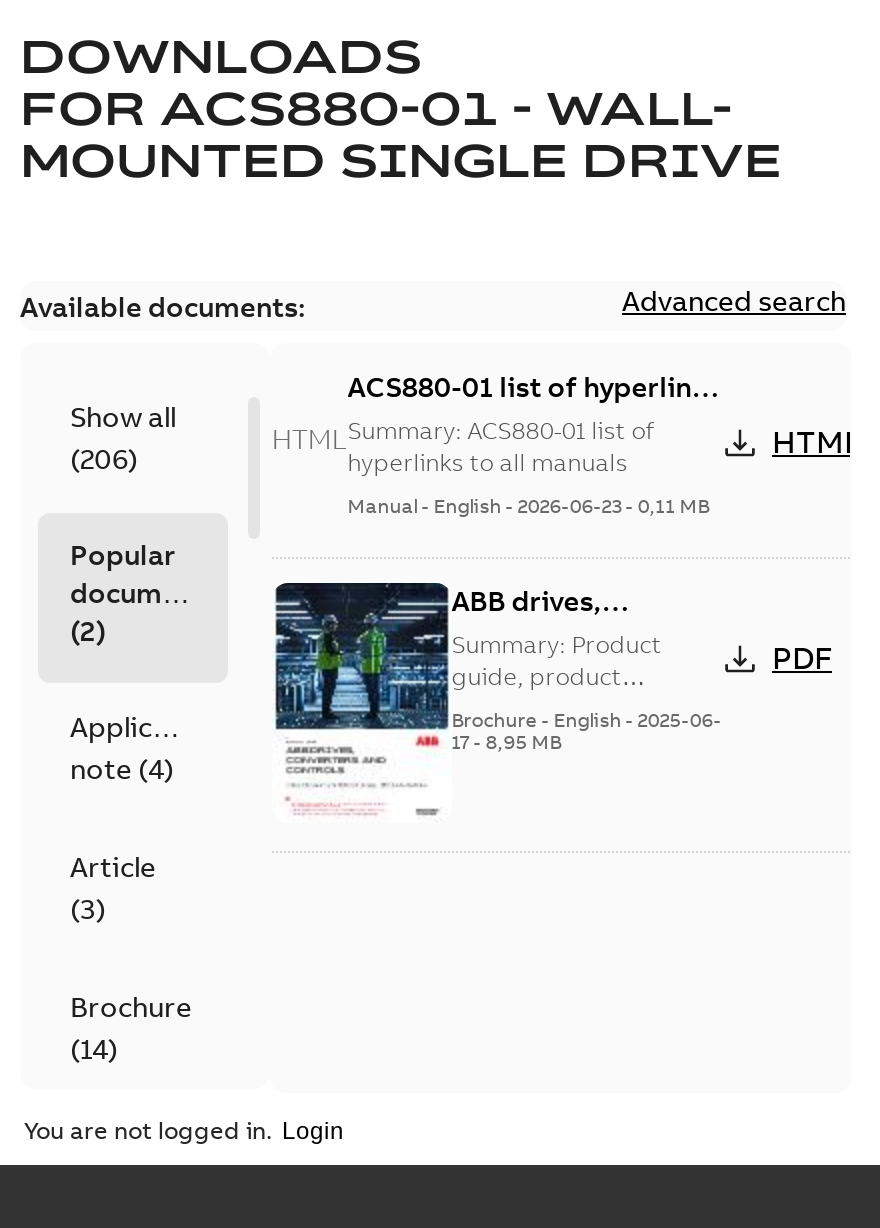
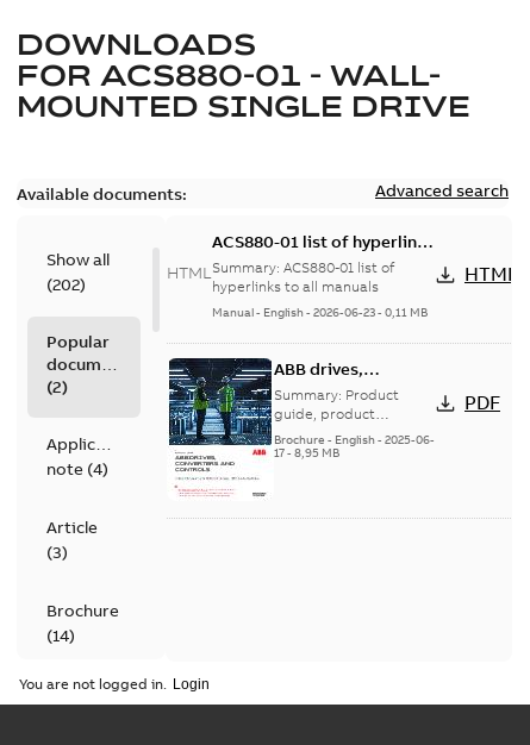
- (206)
+ (202)
